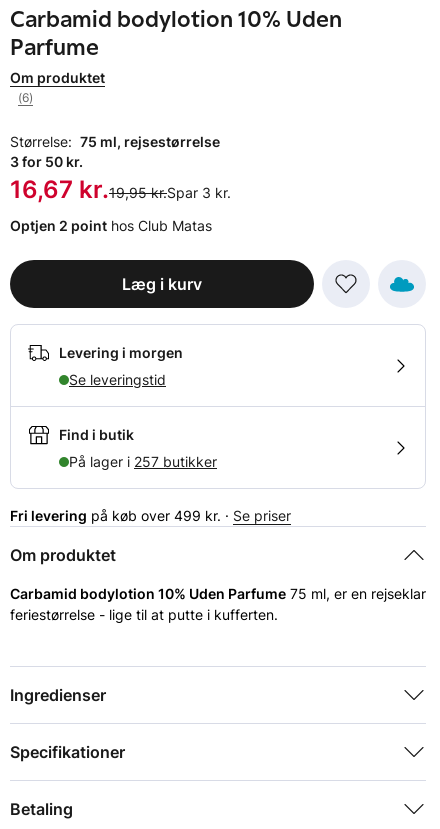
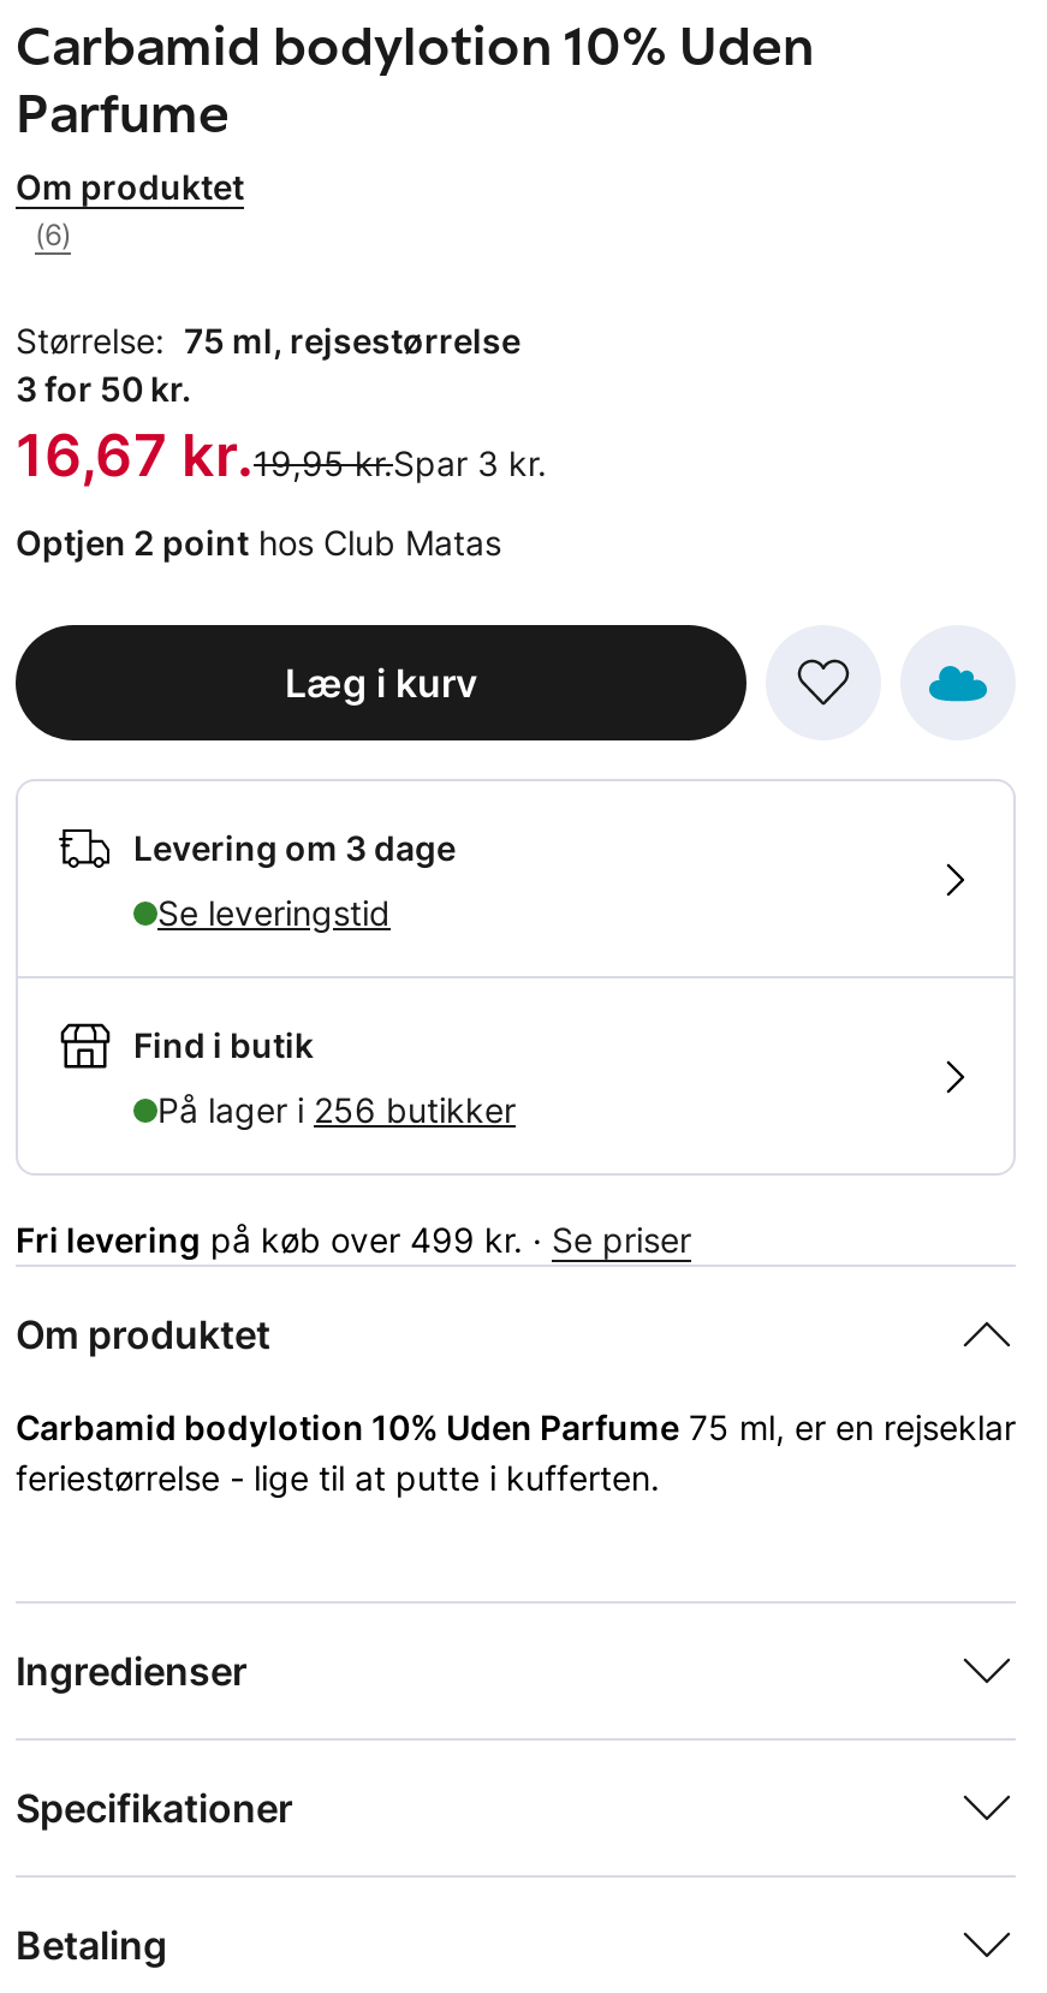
- Levering i morgen
+ Levering om 3 dage

- På lager i 257 butikker
+ På lager i 256 butikker
